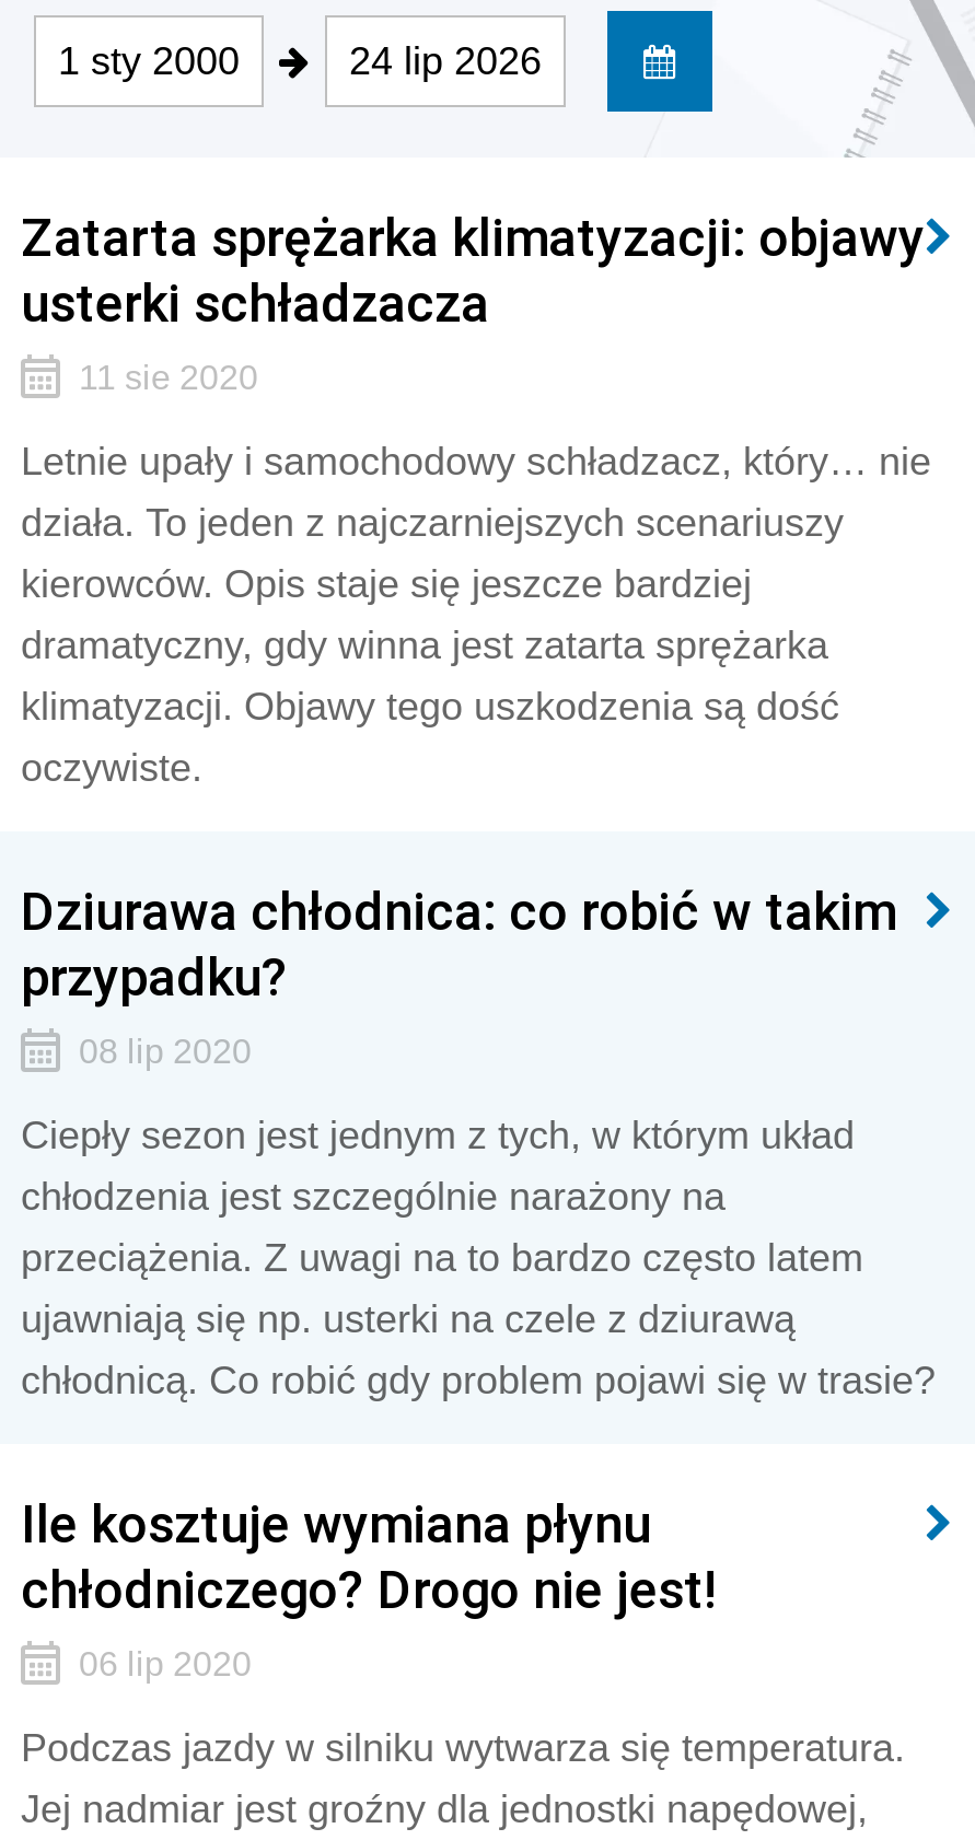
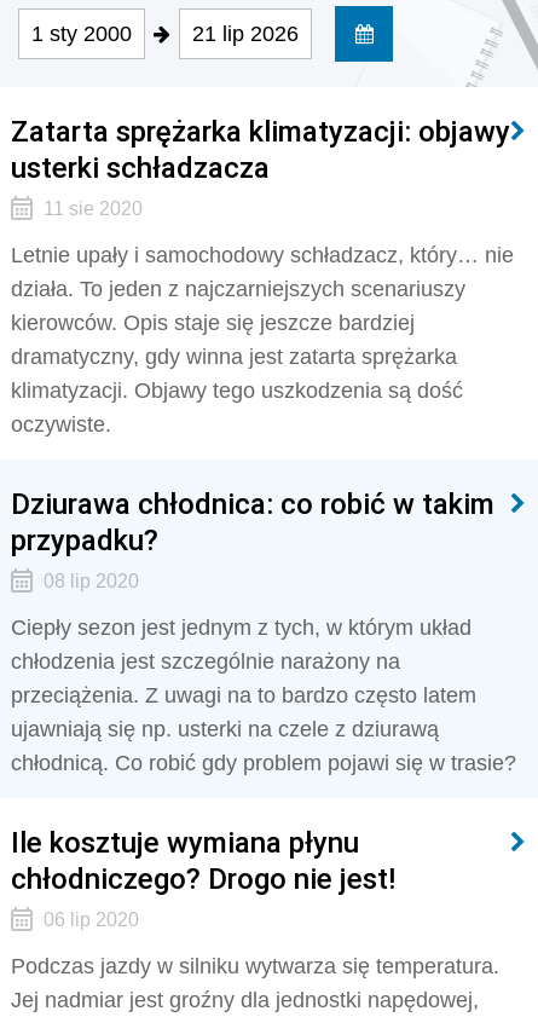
- 24 lip 2026
+ 21 lip 2026
